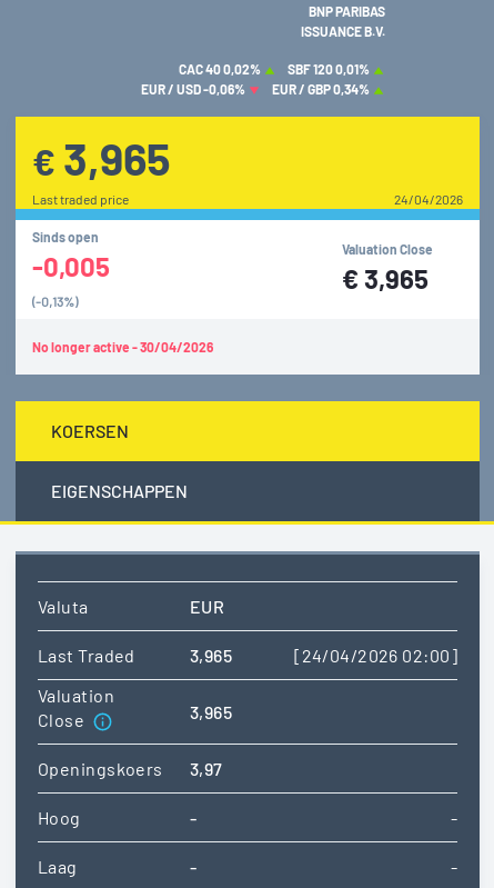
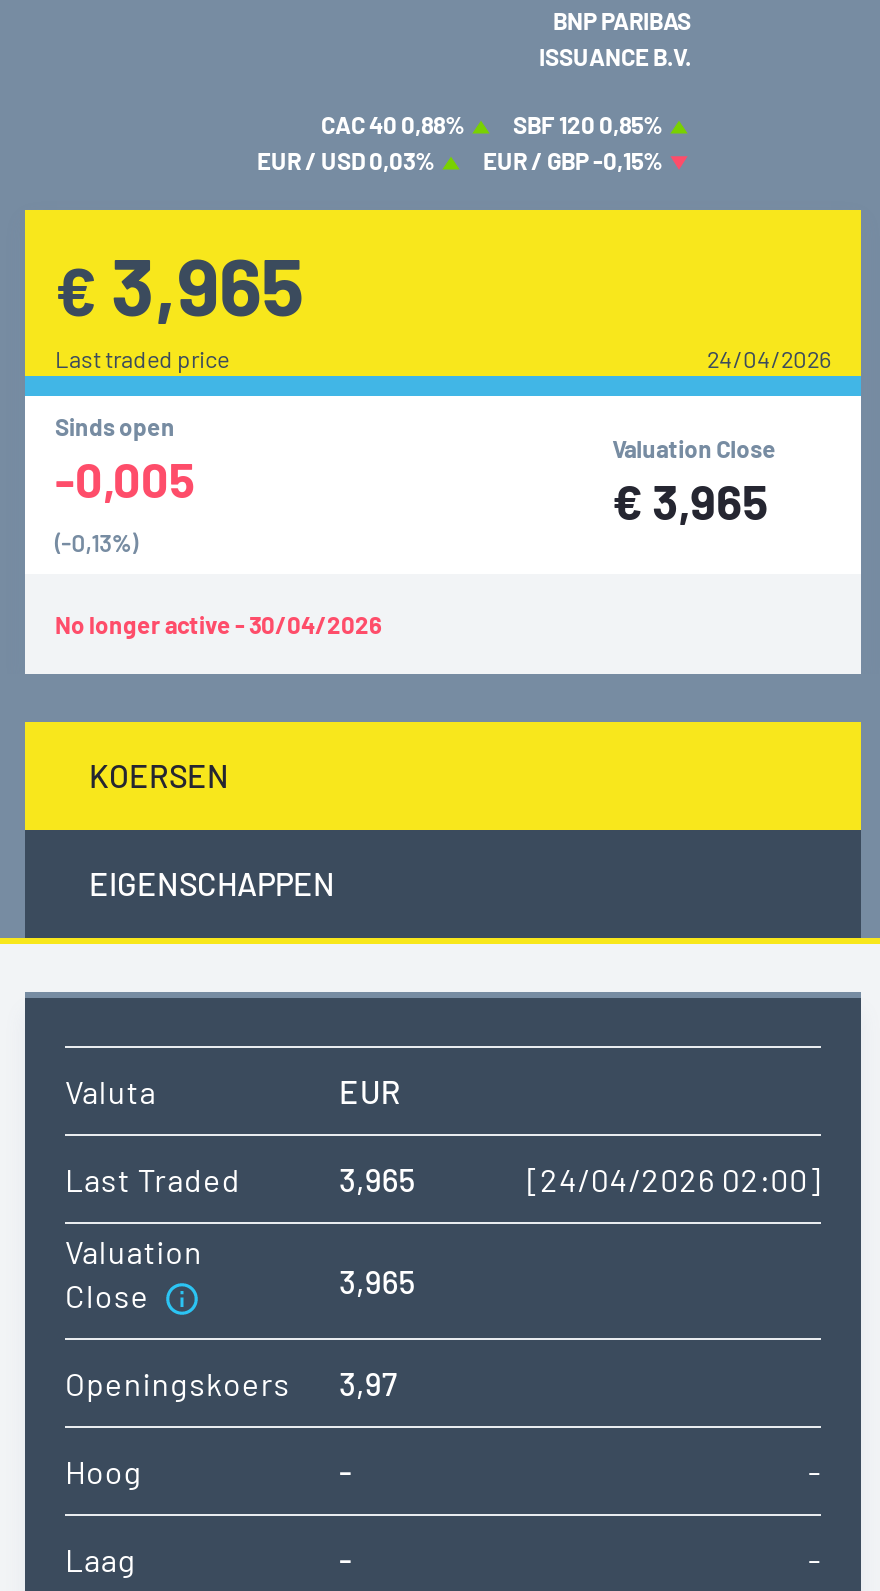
- CAC 40 0,02%
+ CAC 40 0,88%

- SBF 120 0,01%
+ SBF 120 0,85%

- EUR / USD -0,06%
+ EUR / USD 0,03%

- EUR / GBP 0,34%
+ EUR / GBP -0,15%
